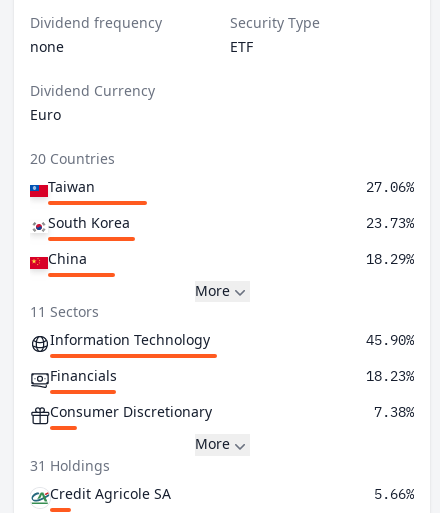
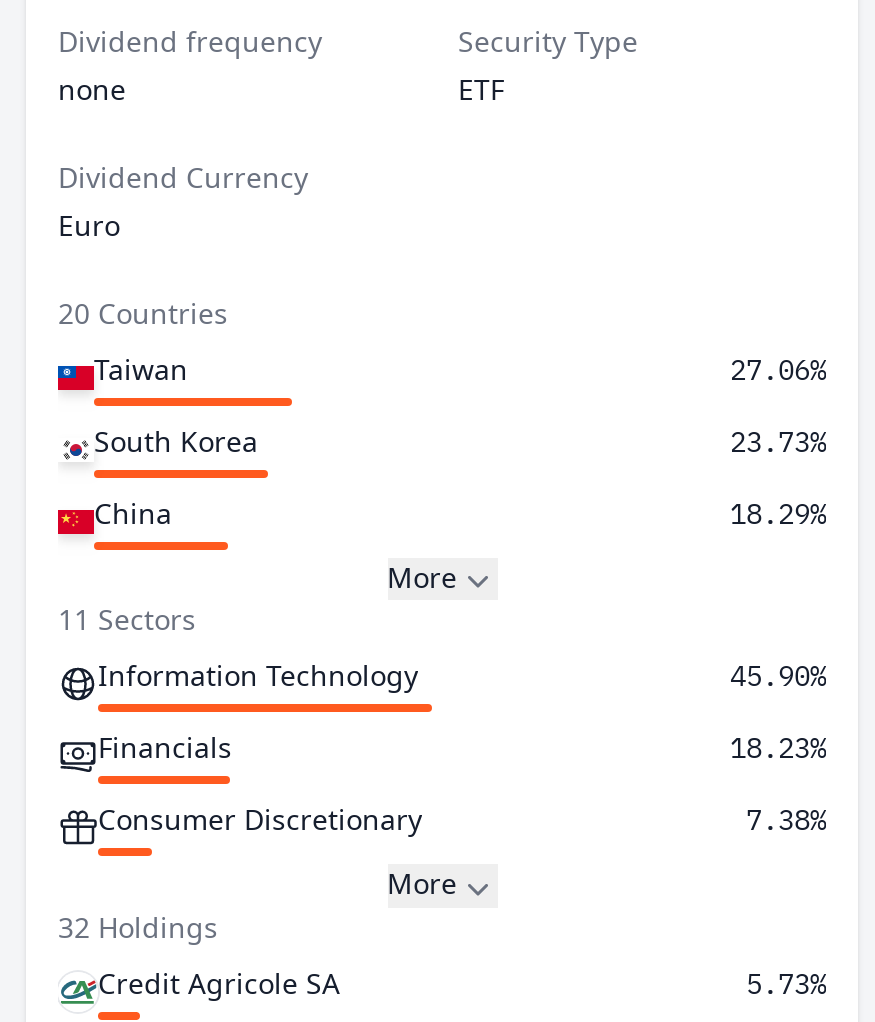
- 31 Holdings
+ 32 Holdings

- 5.66%
+ 5.73%
